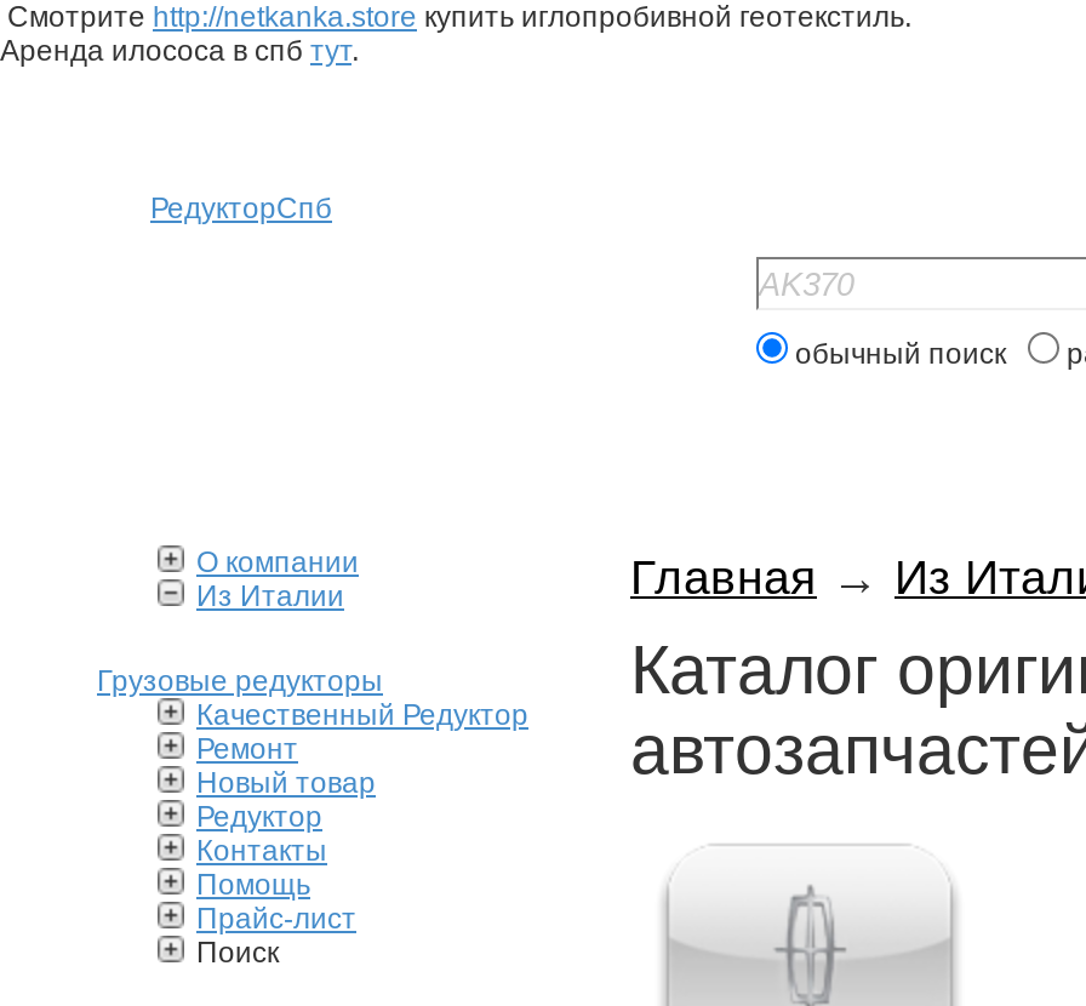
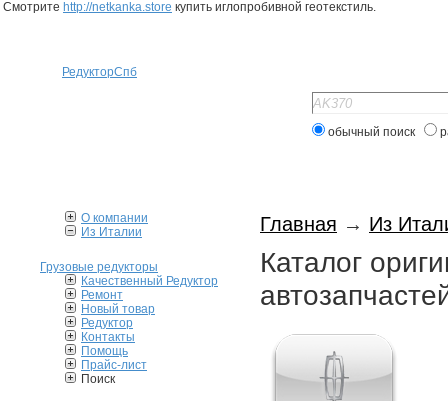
- Аренда илососа в спб тут.
